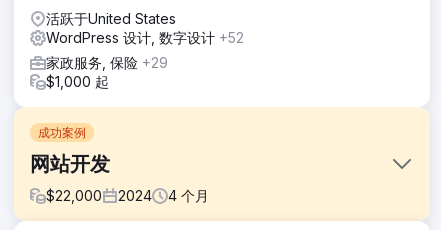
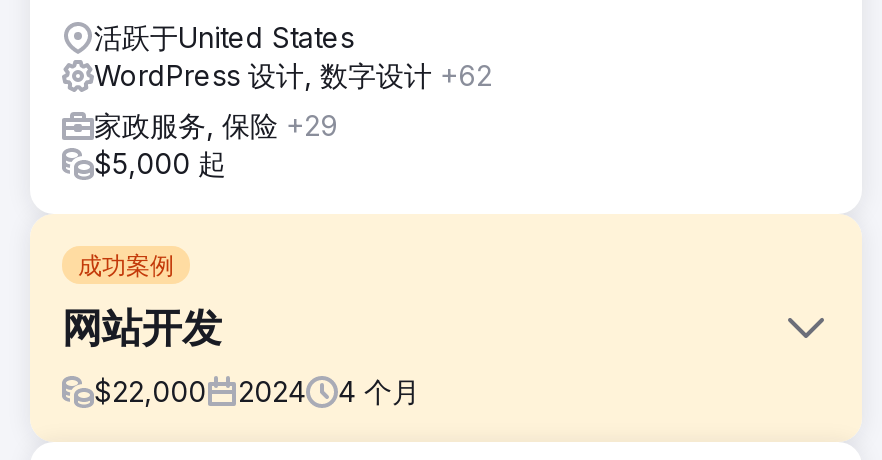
- WordPress 设计, 数字设计+52
+ WordPress 设计, 数字设计+62

- $1,000 起
+ $5,000 起
